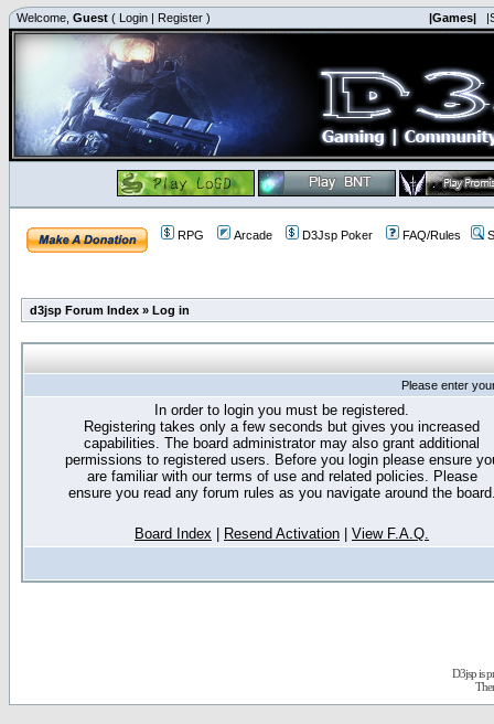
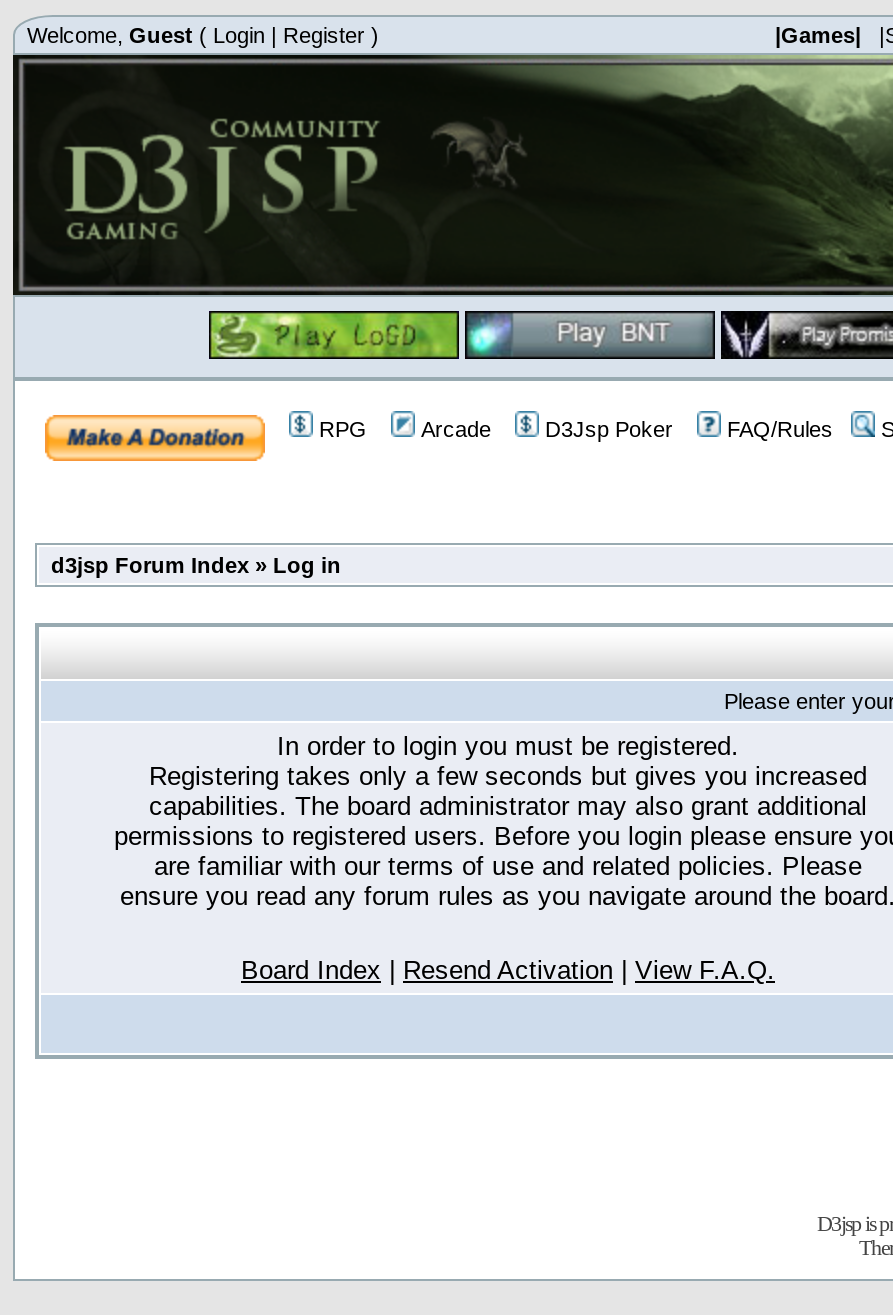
- [image]
+ [image]
